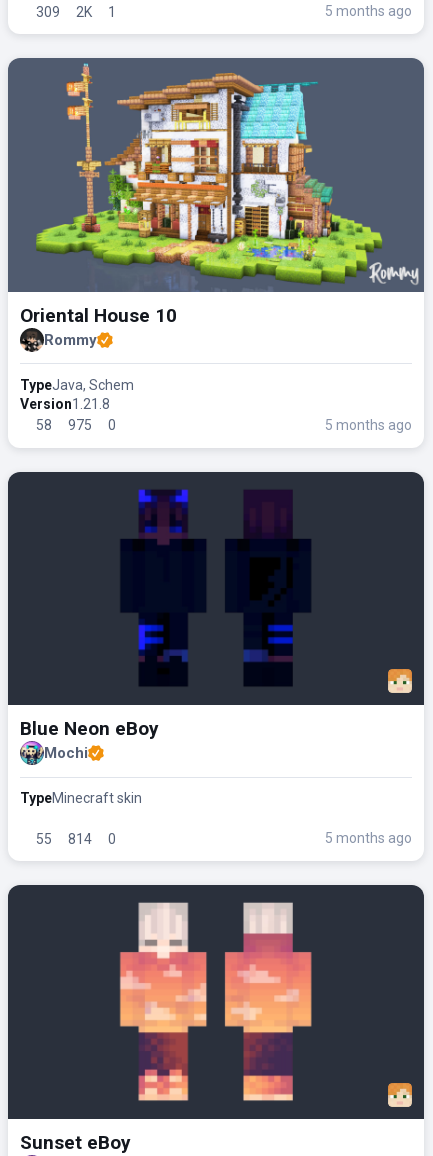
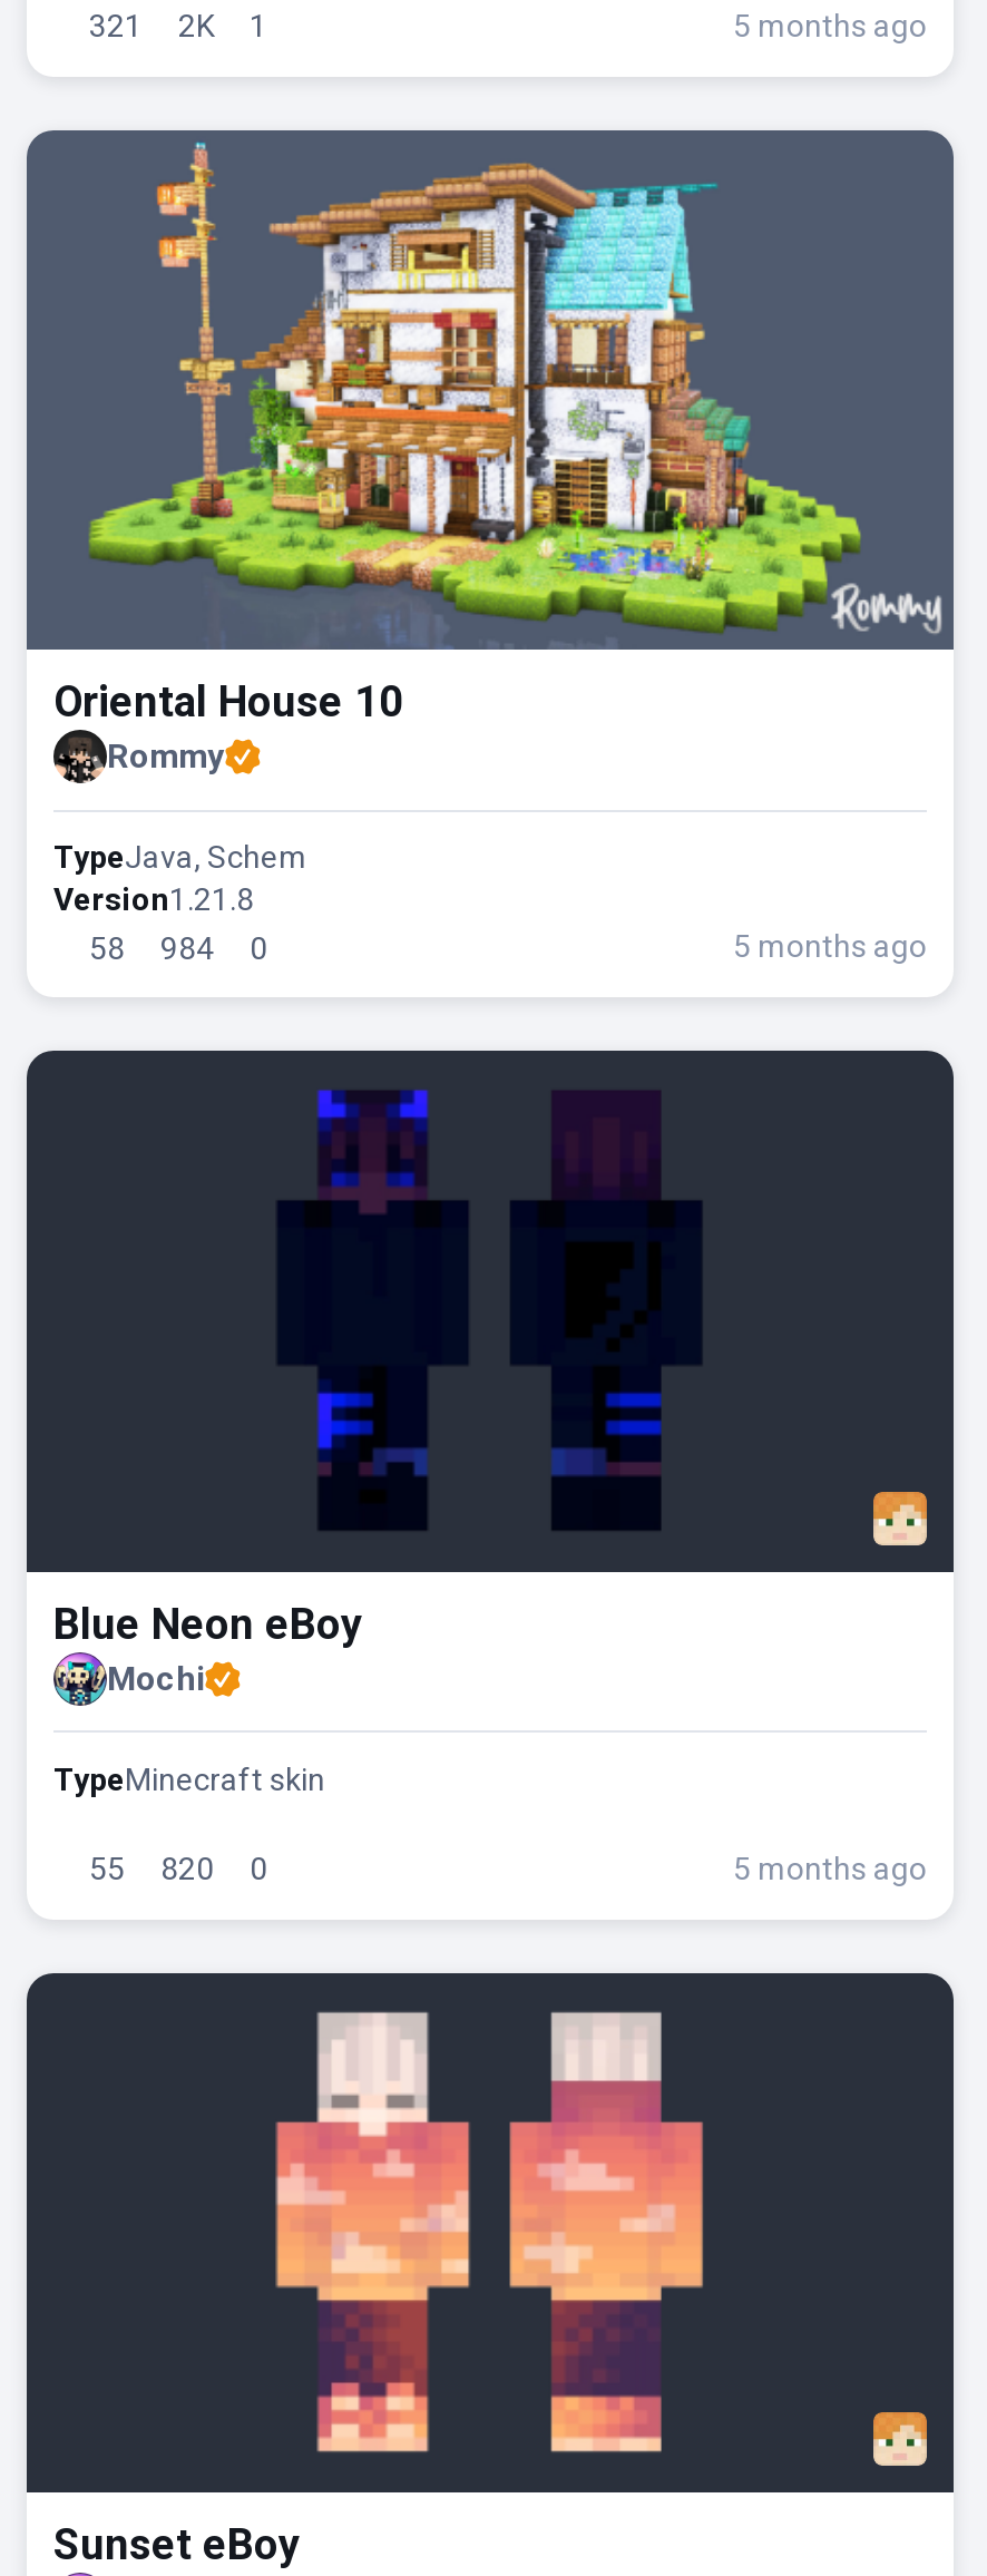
- 309 2K 1
+ 321 2K 1

- 58 975 0
+ 58 984 0

- 55 814 0
+ 55 820 0
